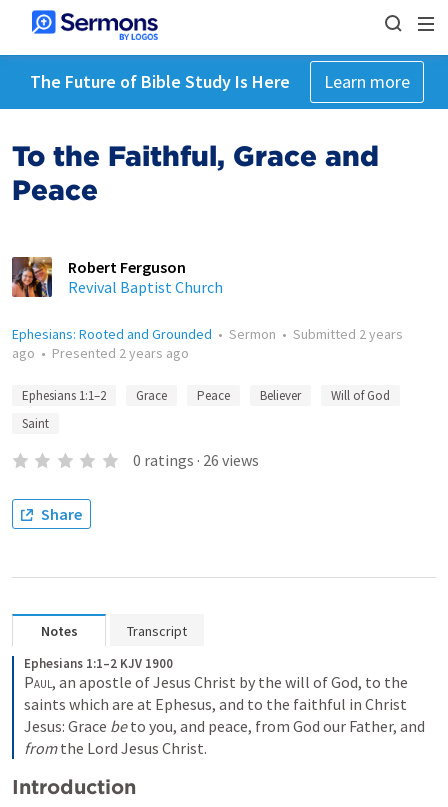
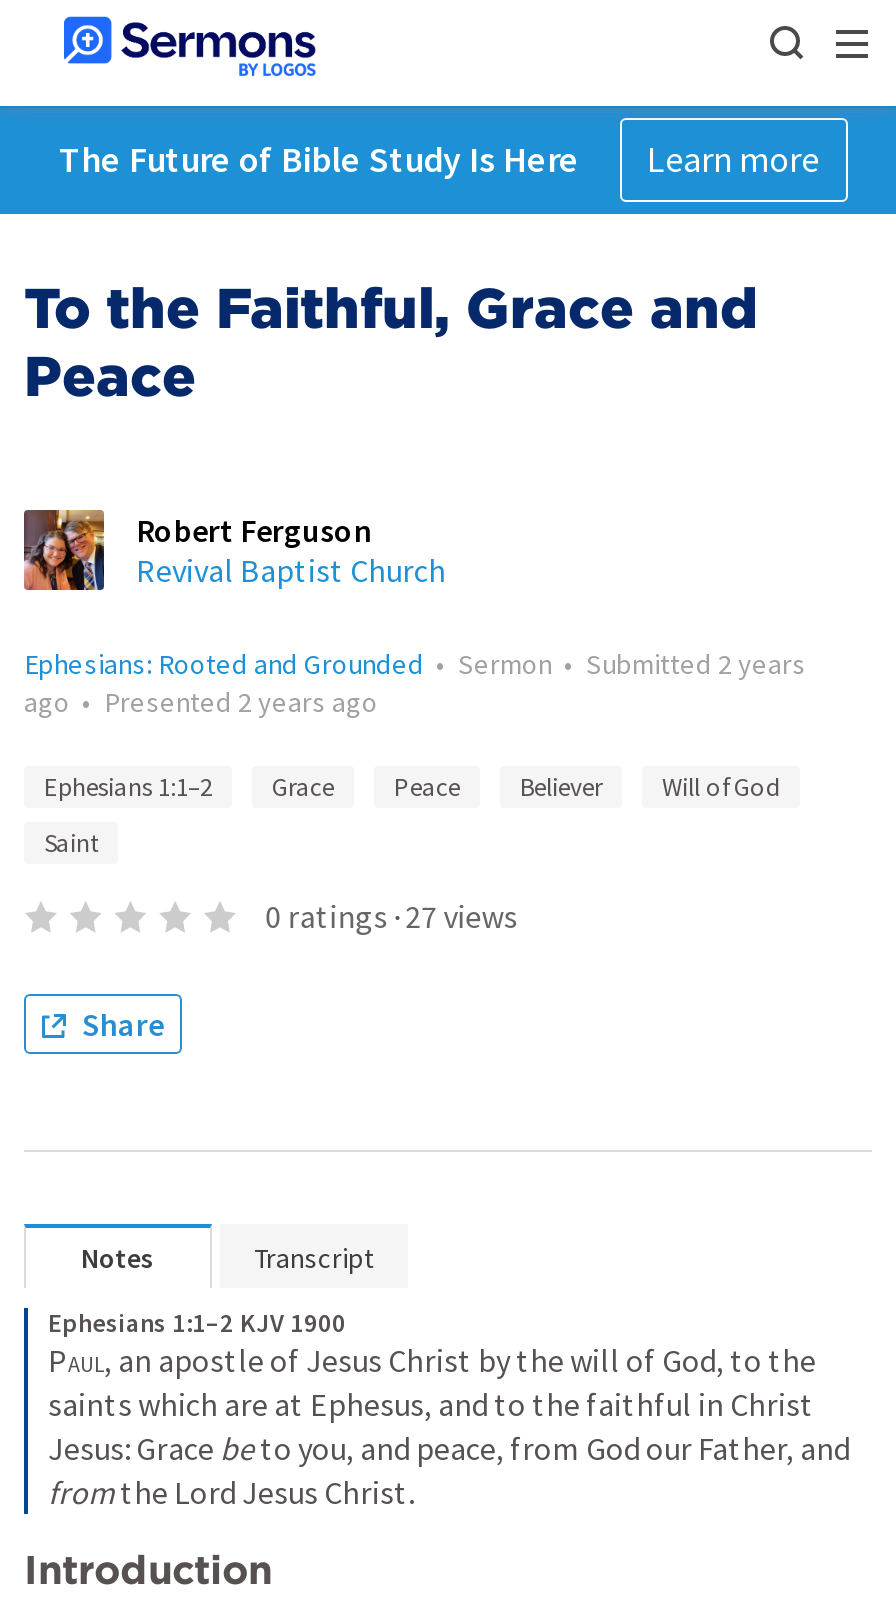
- 0 ratings · 26 views
+ 0 ratings · 27 views
